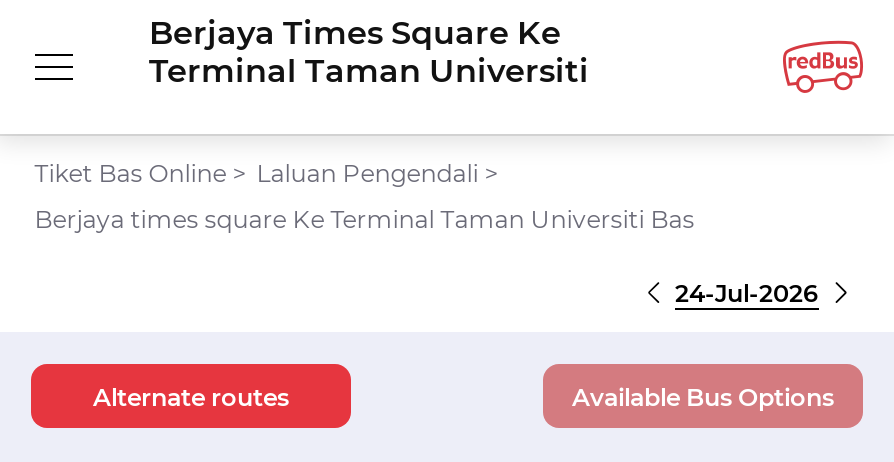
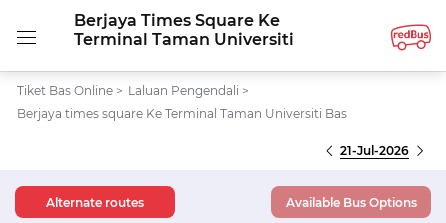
- 24-Jul-2026
+ 21-Jul-2026
